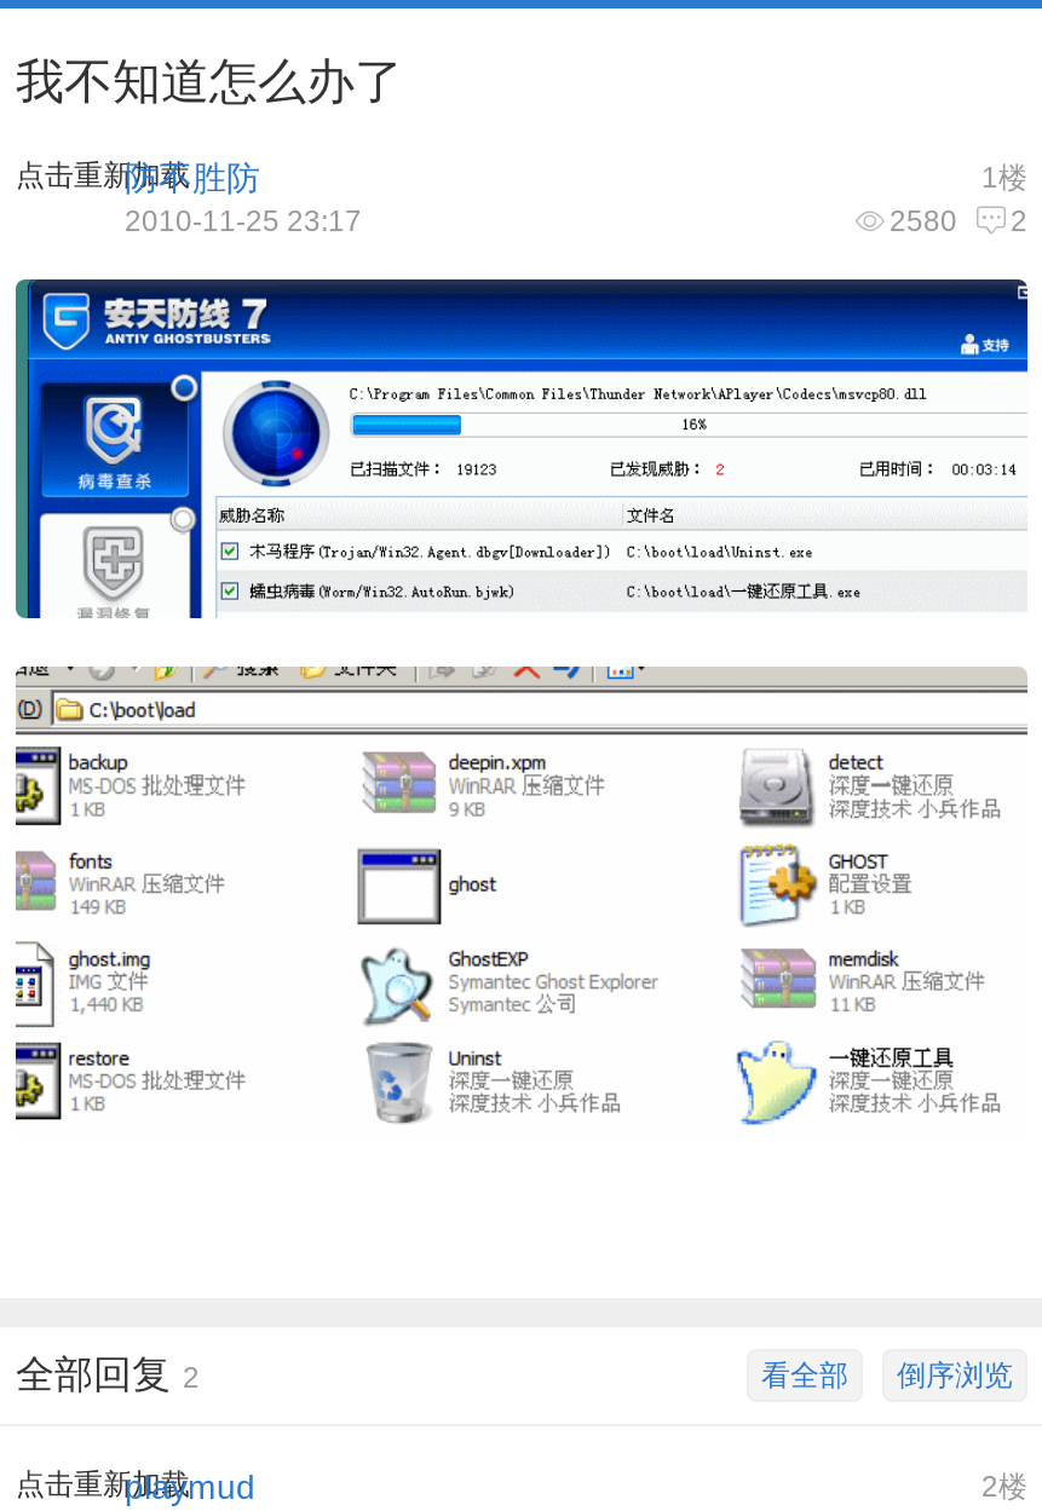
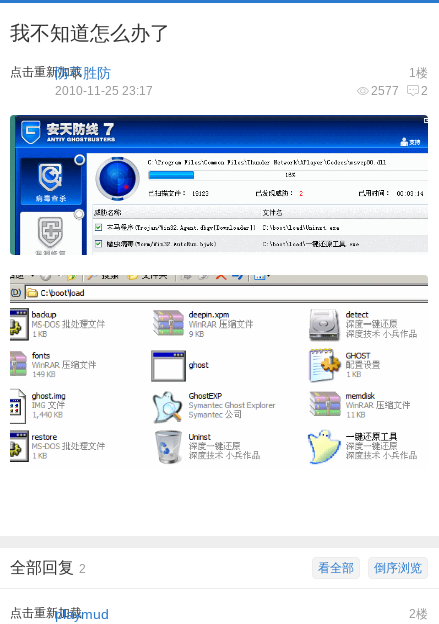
- 2580 2
+ 2577 2
